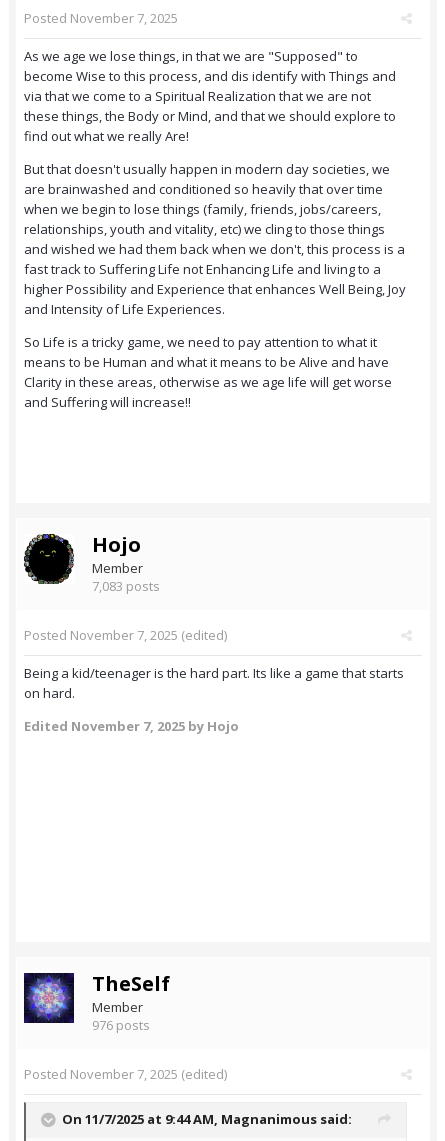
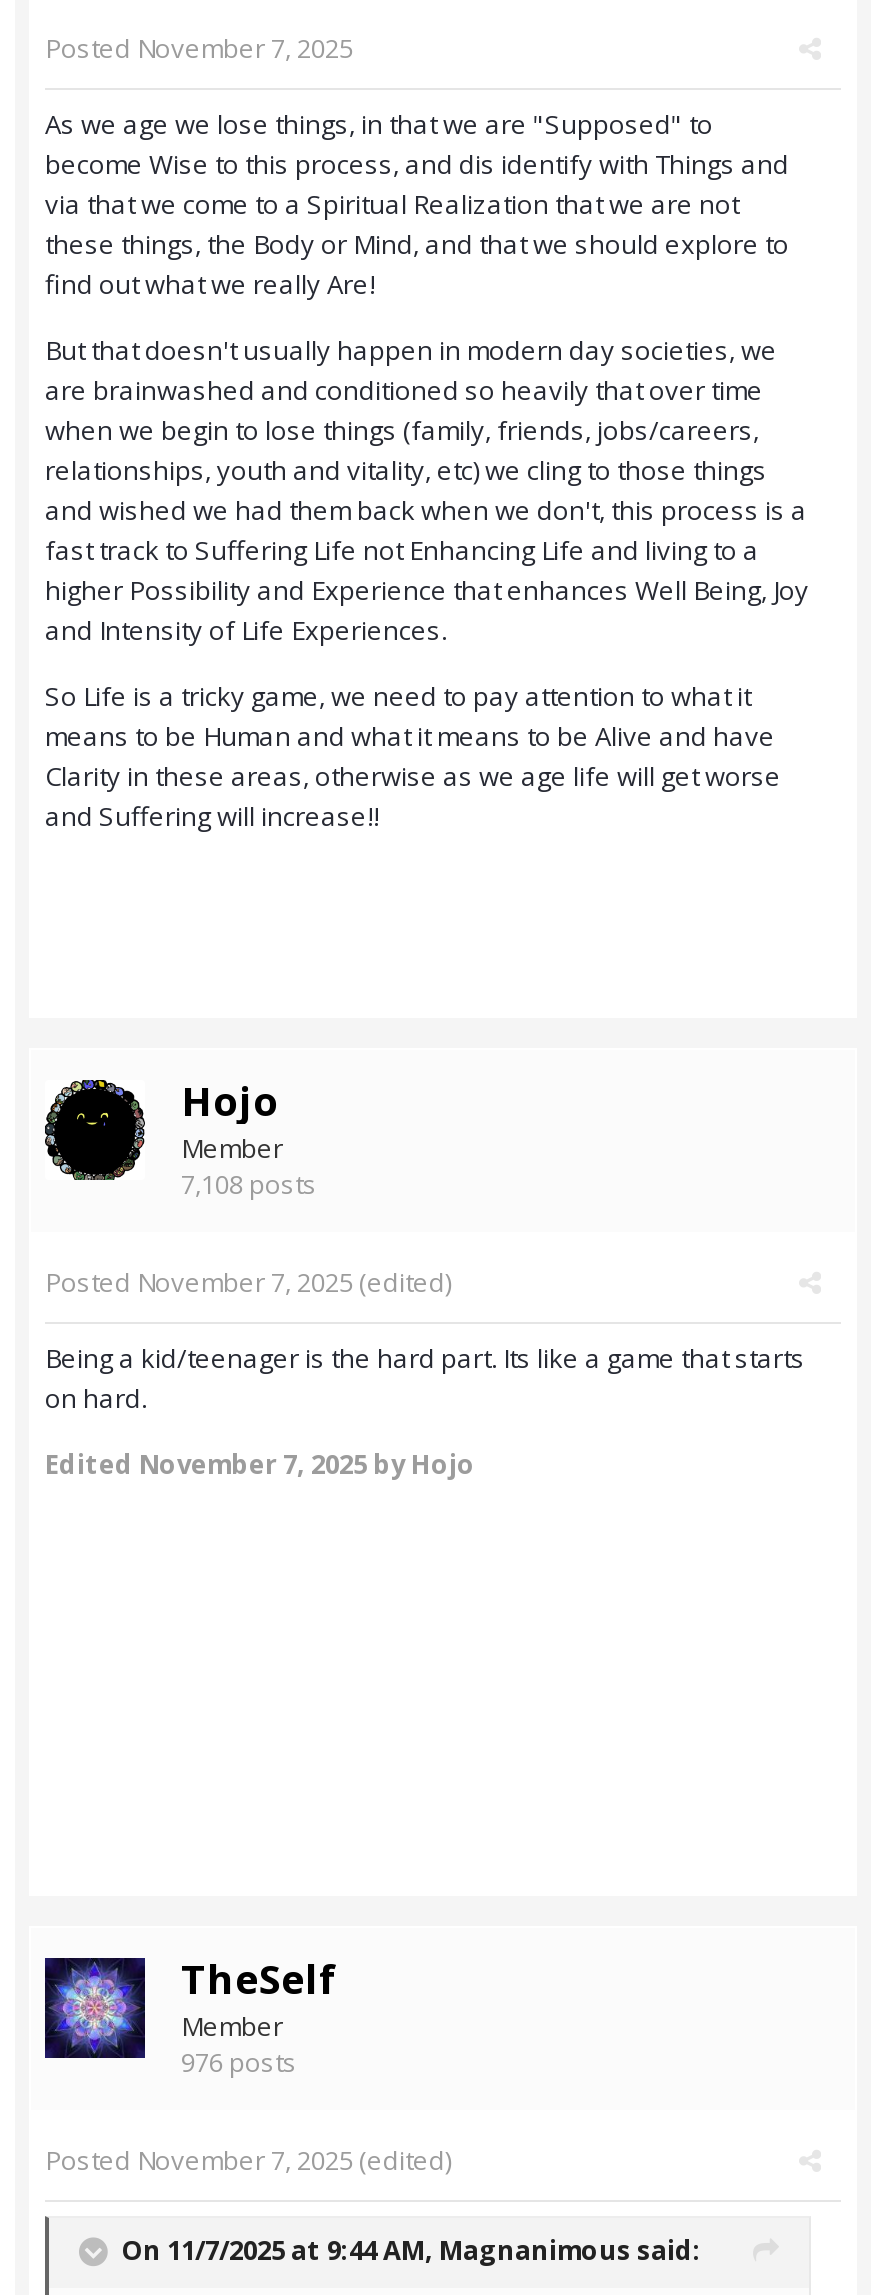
- 7,083 posts
+ 7,108 posts
